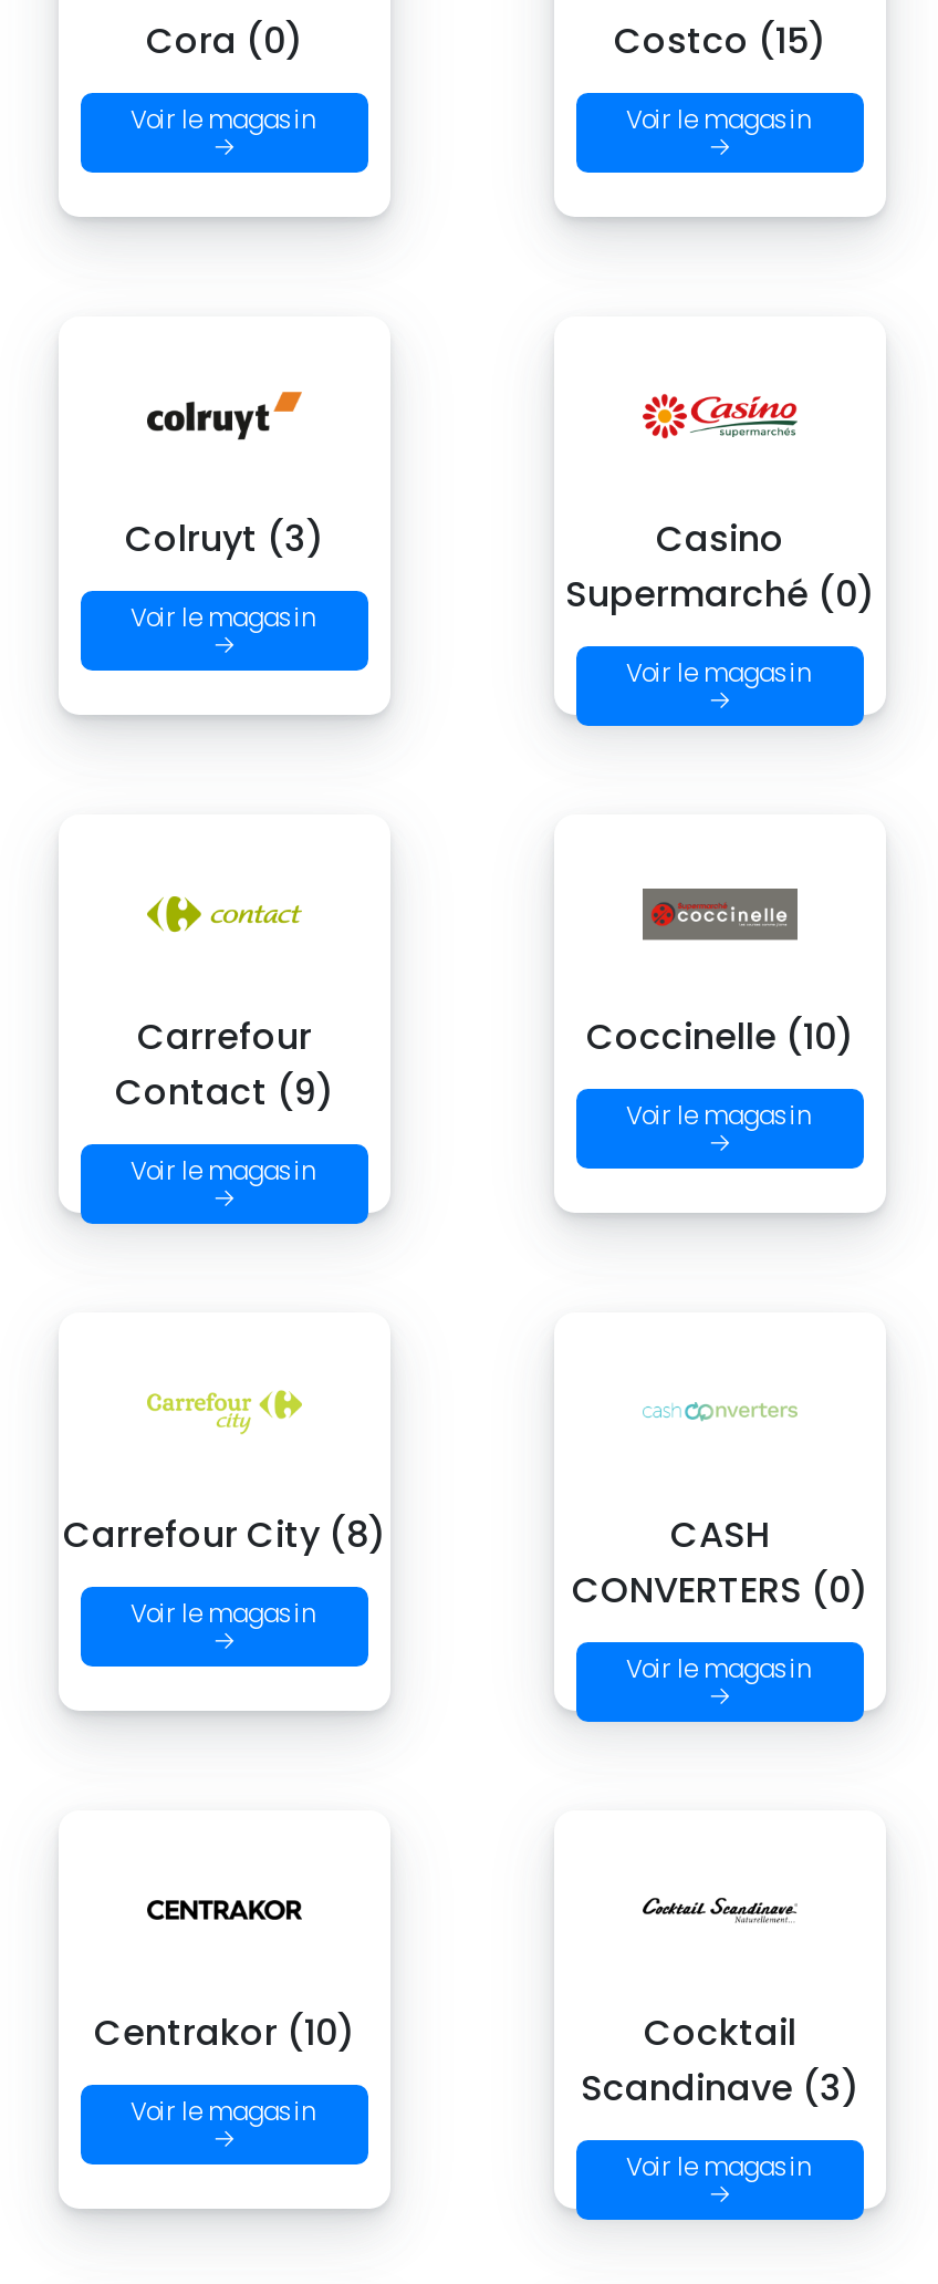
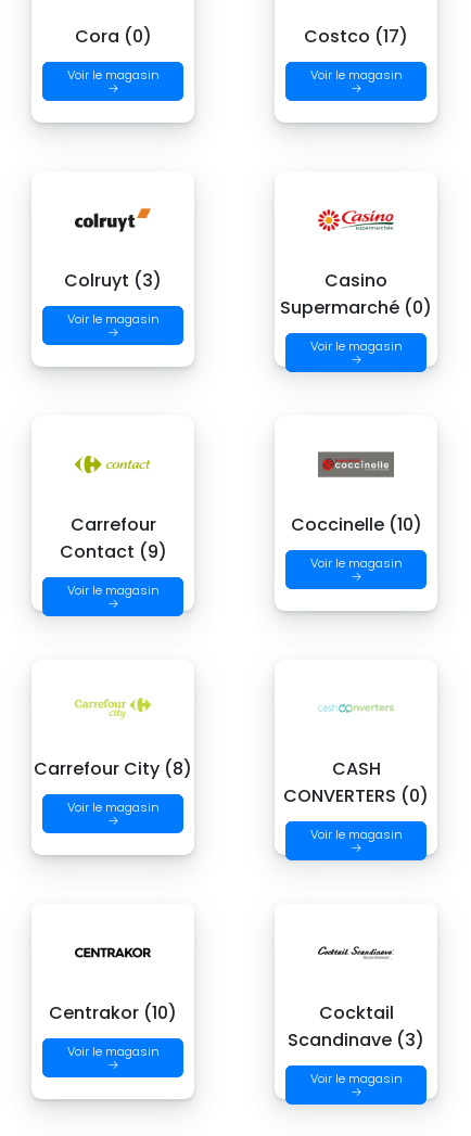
- Costco (15)
+ Costco (17)
